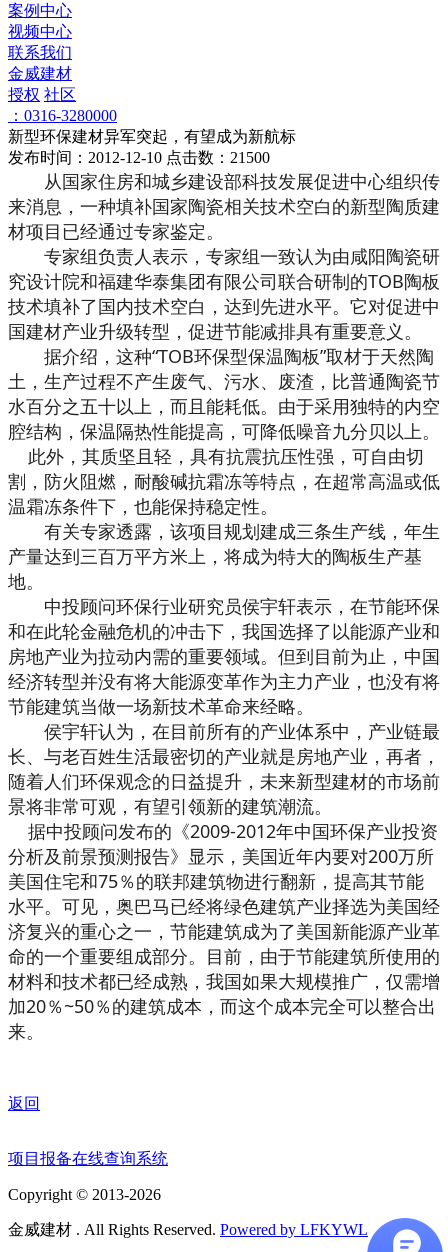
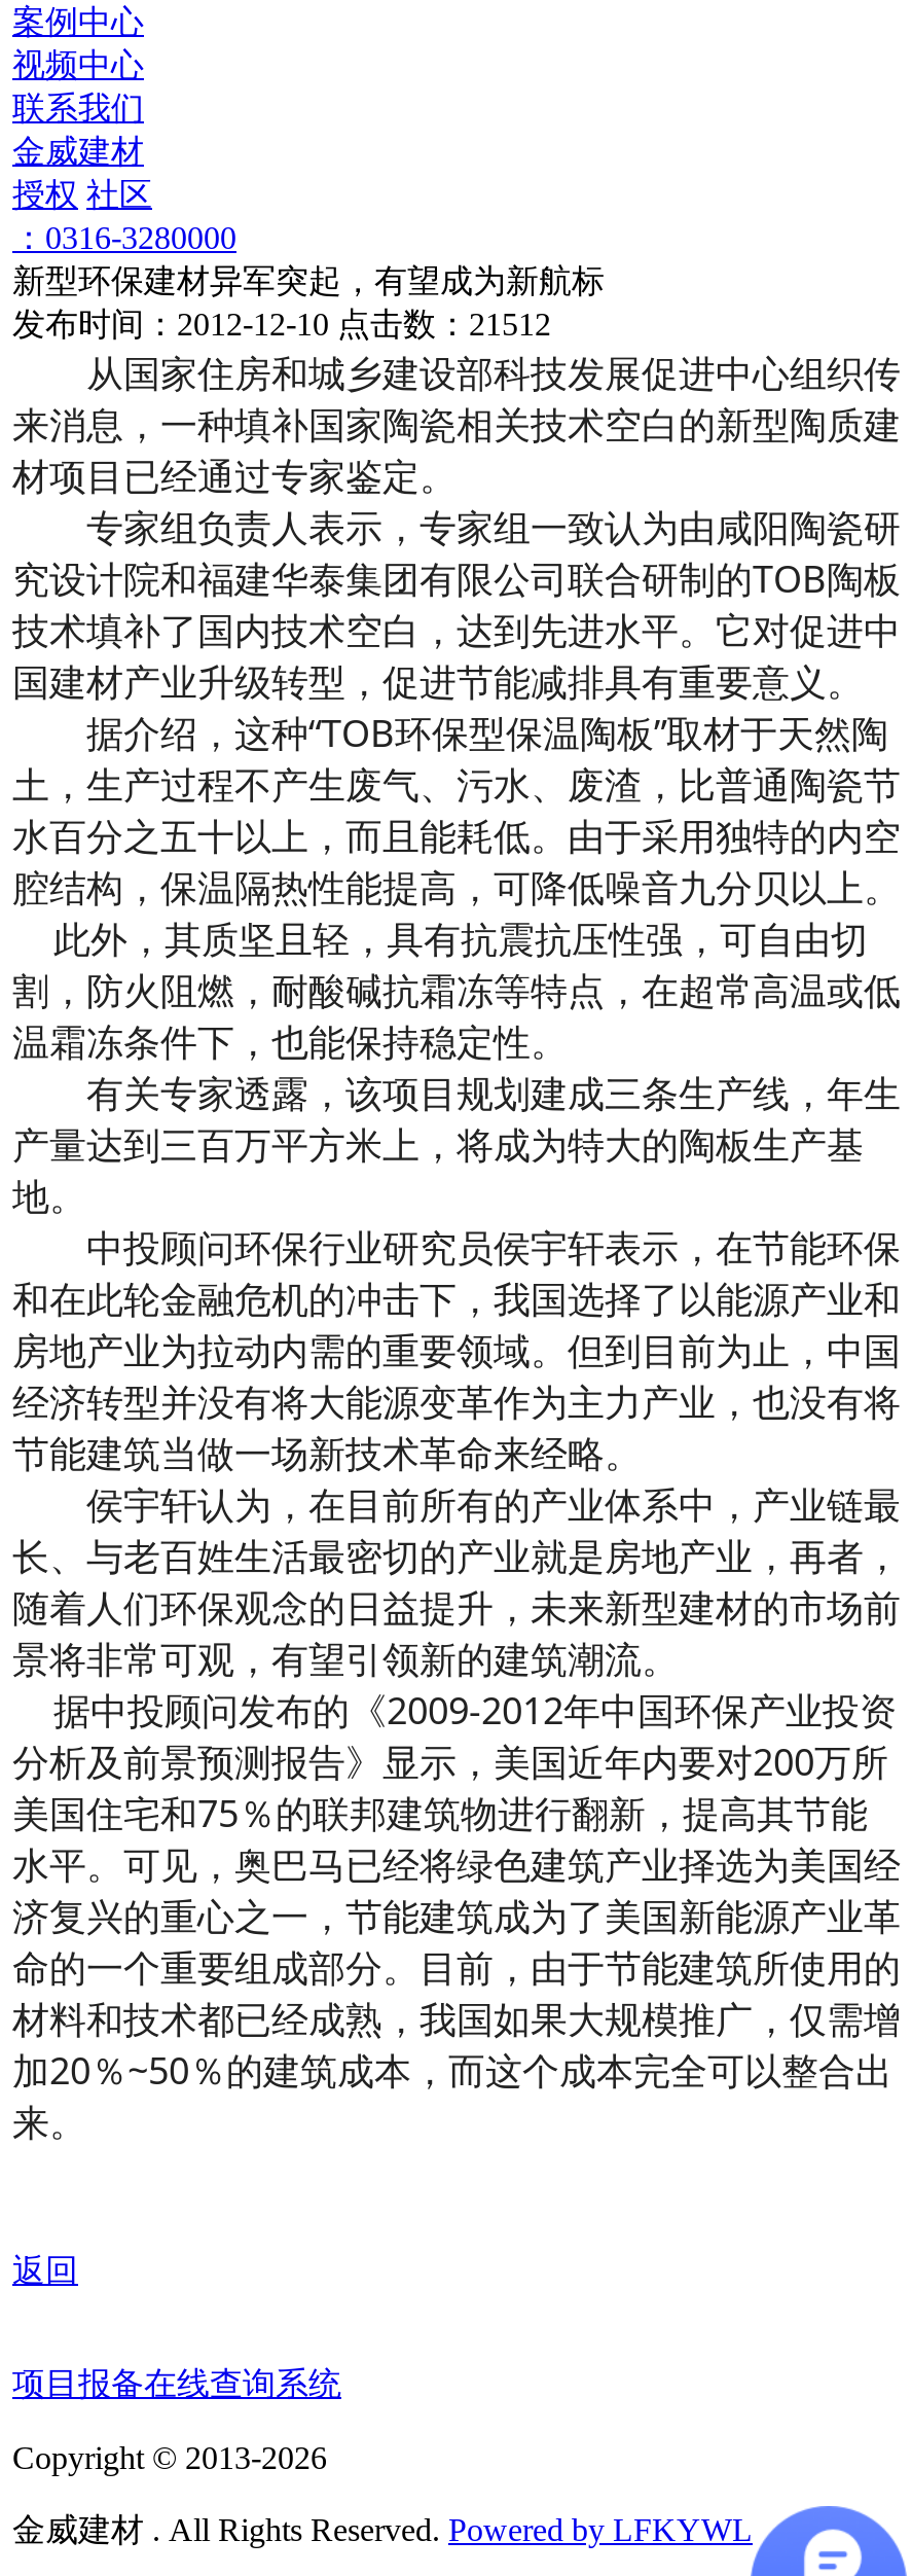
- 发布时间：2012-12-10 点击数：21500
+ 发布时间：2012-12-10 点击数：21512
